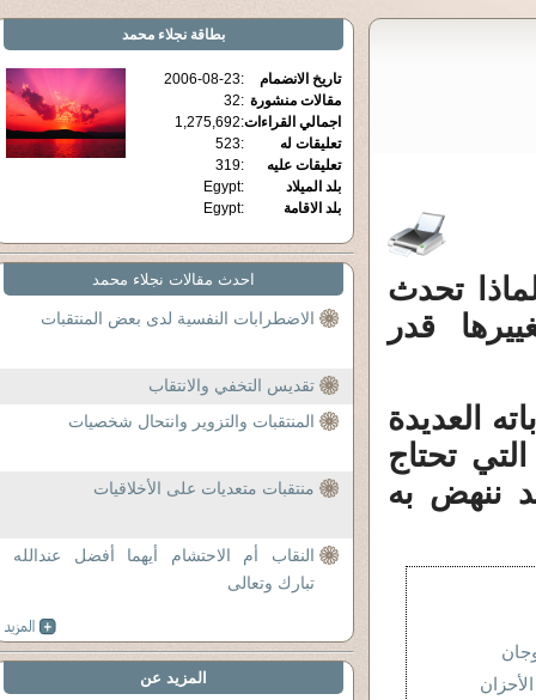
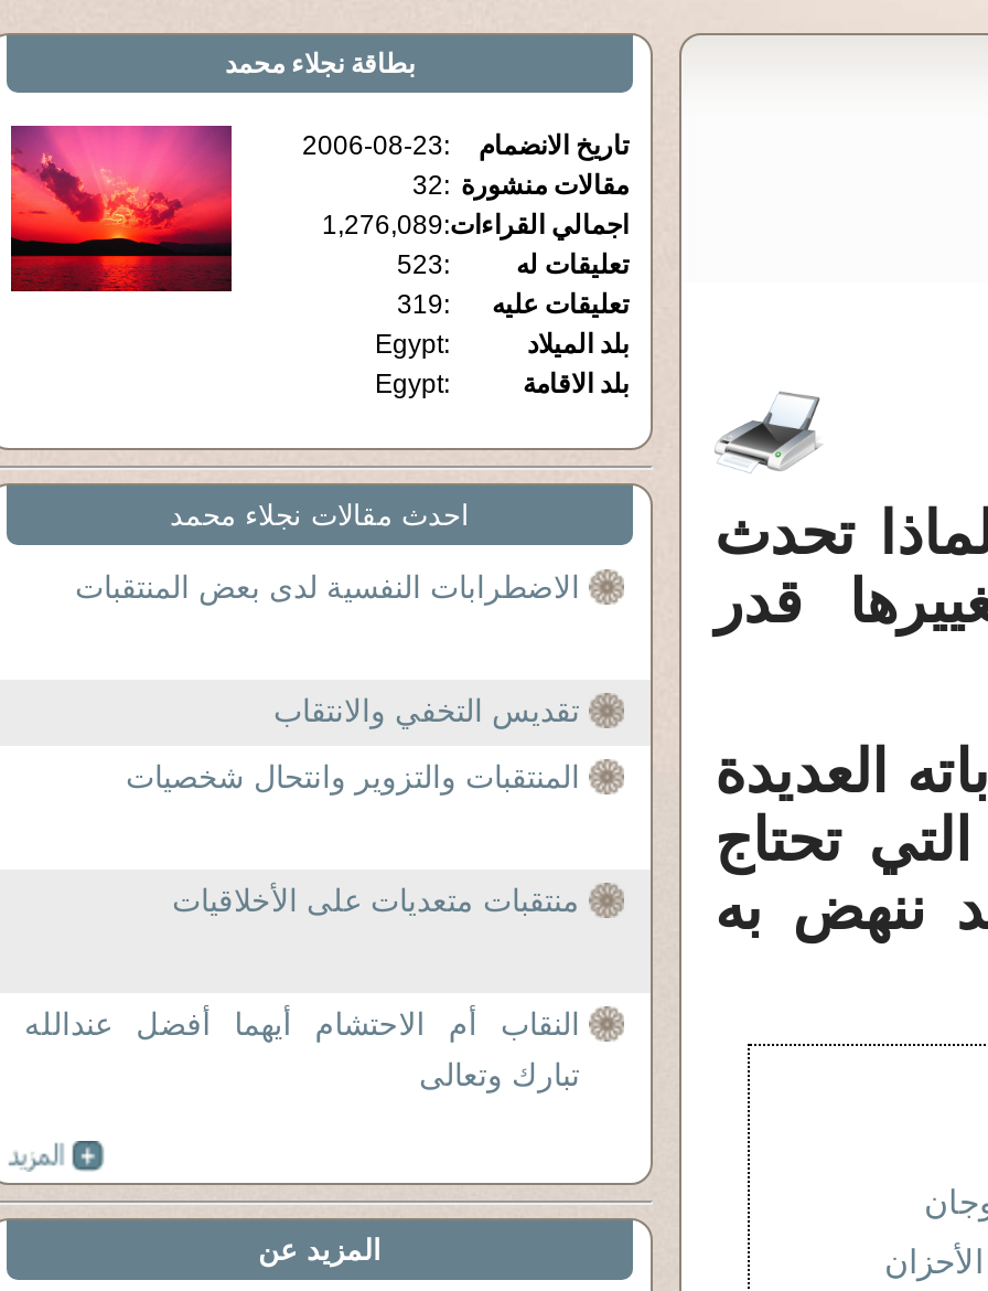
- اجمالي القراءات:1,275,692
+ اجمالي القراءات:1,276,089
